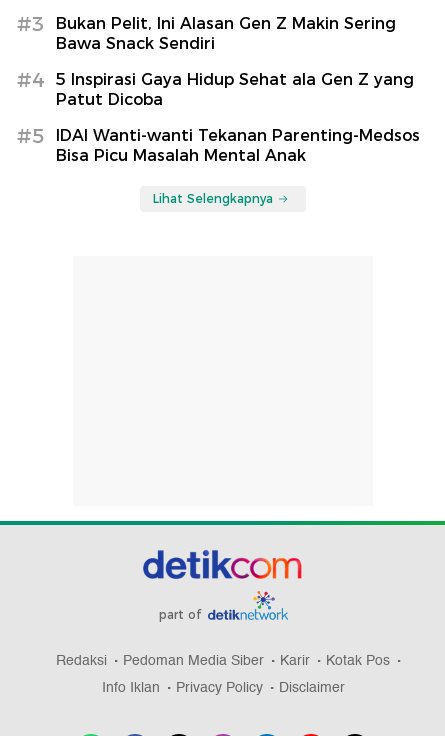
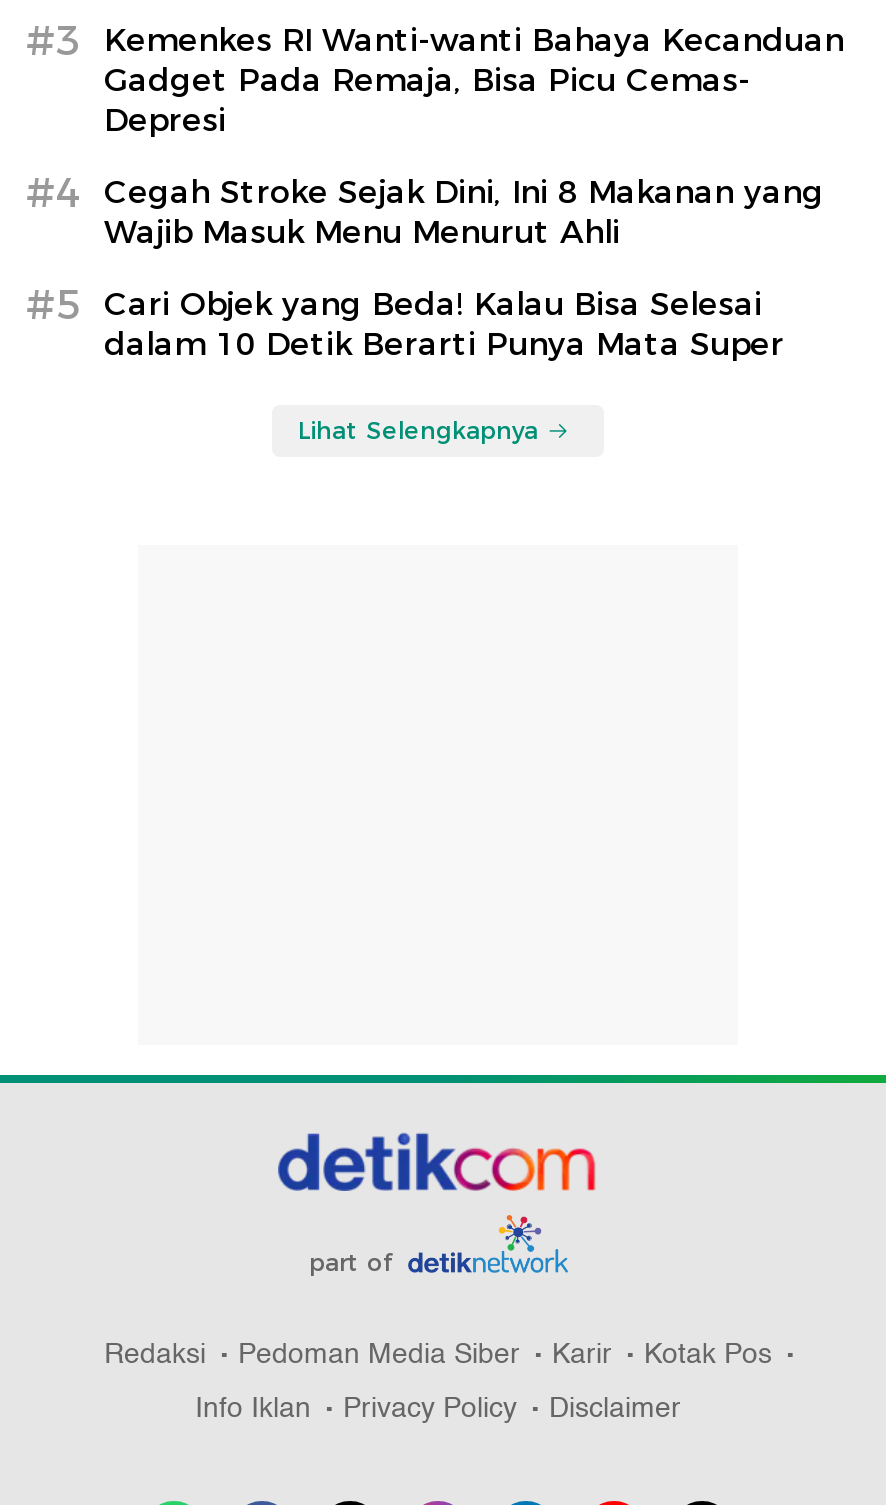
- Bukan Pelit, Ini Alasan Gen Z Makin Sering
- Bawa Snack Sendiri
+ Kemenkes RI Wanti-wanti Bahaya Kecanduan
+ Gadget Pada Remaja, Bisa Picu Cemas-
+ Depresi

- 5 Inspirasi Gaya Hidup Sehat ala Gen Z yang
- Patut Dicoba
+ Cegah Stroke Sejak Dini, Ini 8 Makanan yang
+ Wajib Masuk Menu Menurut Ahli

- IDAI Wanti-wanti Tekanan Parenting-Medsos
- Bisa Picu Masalah Mental Anak
+ Cari Objek yang Beda! Kalau Bisa Selesai
+ dalam 10 Detik Berarti Punya Mata Super
